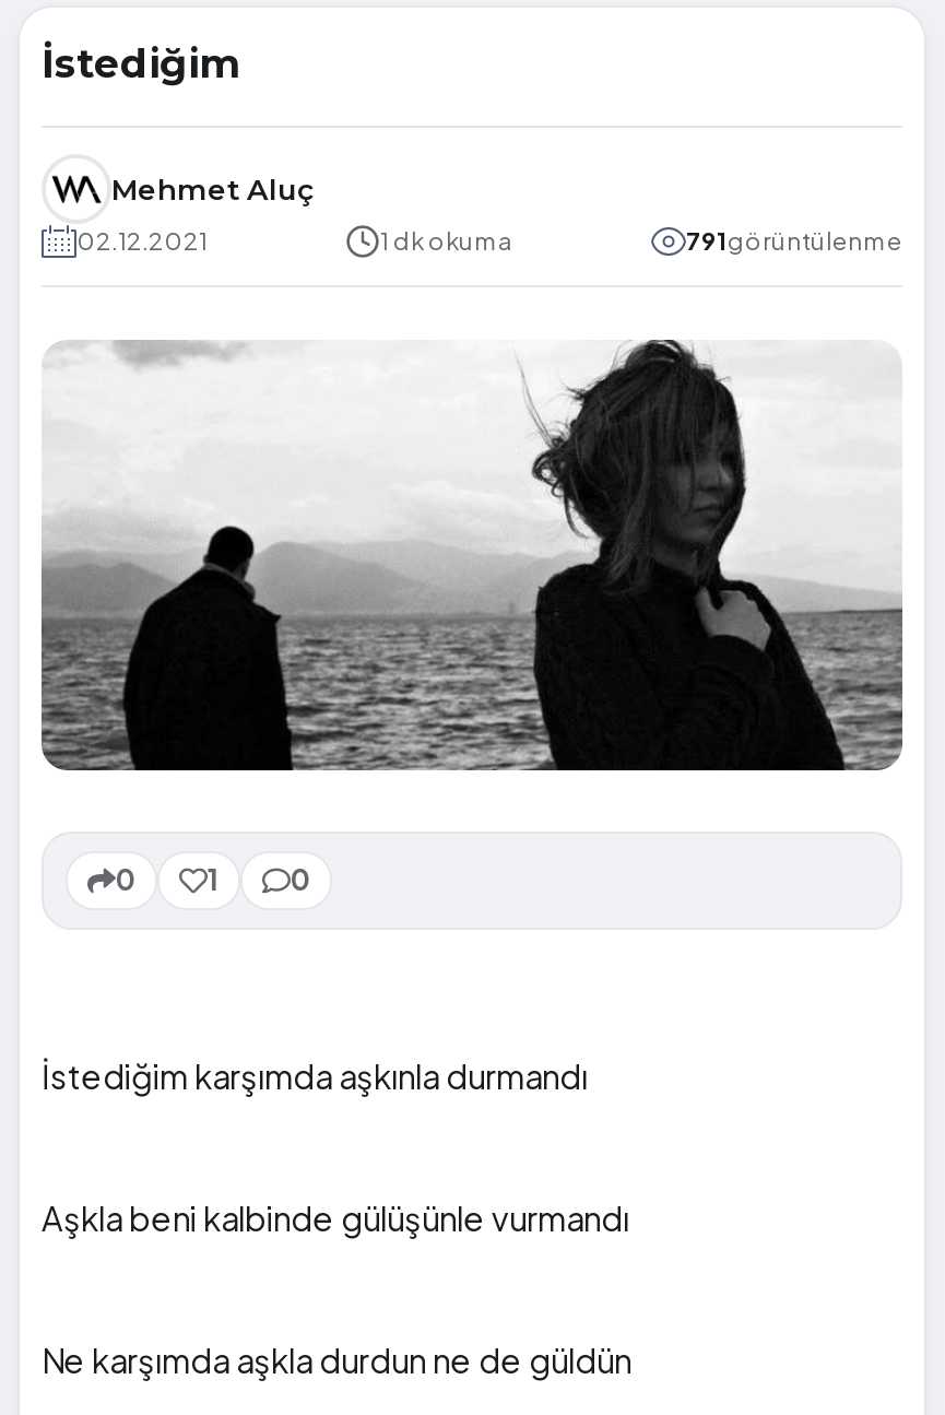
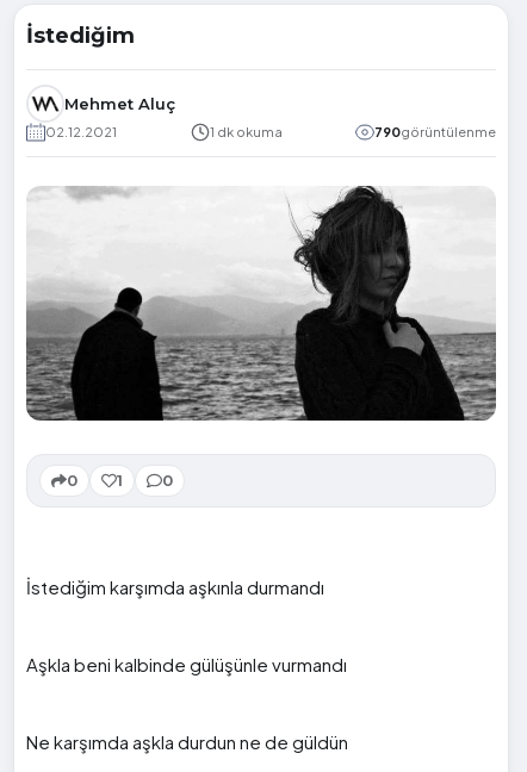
- 791görüntülenme
+ 790görüntülenme
